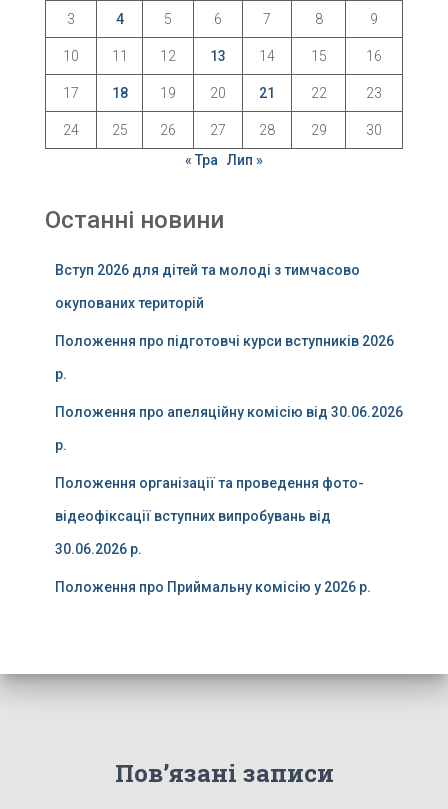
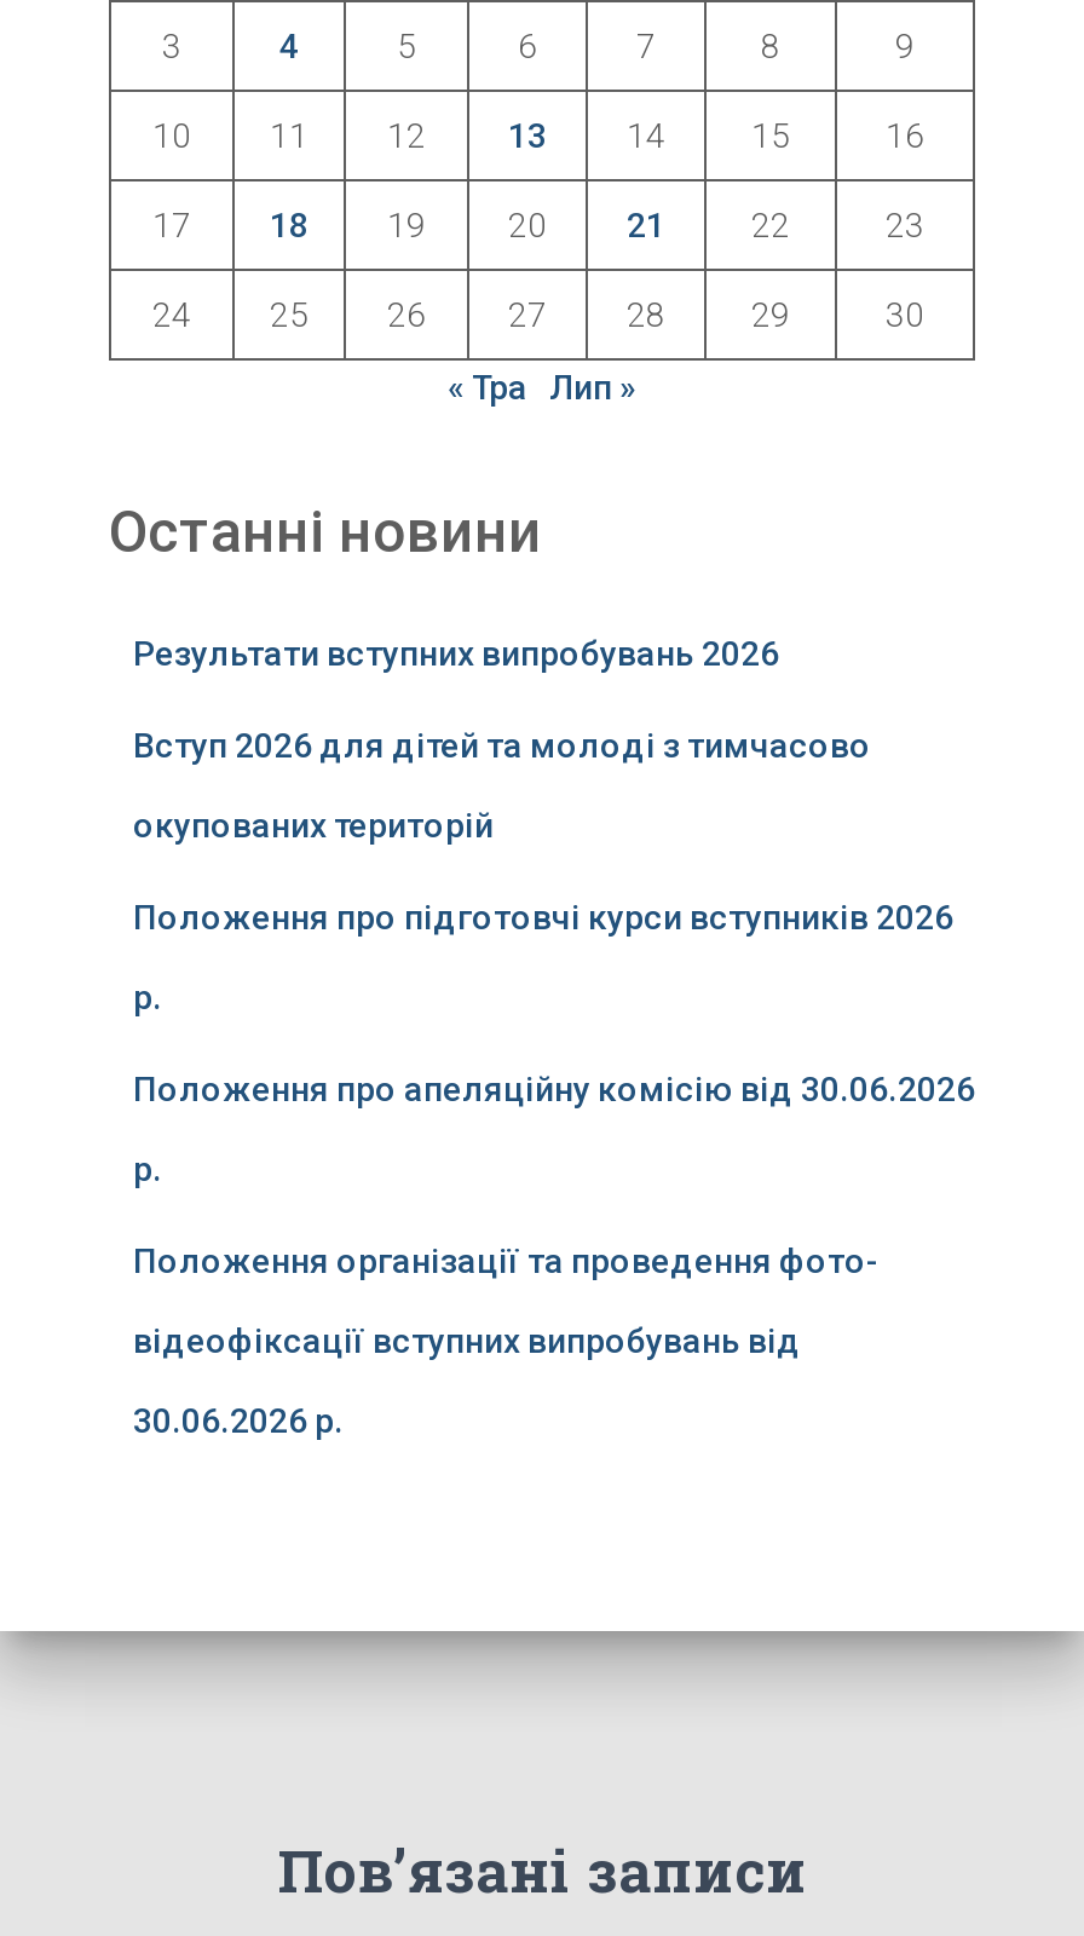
+ Результати вступних випробувань 2026

moved down: Вступ 2026 для дітей та молоді з тимчасово | окупованих територій | Положення про підготовчі курси вступників 2026 | ... | відеофіксації вступних випробувань від | 30.06.2026 р.

- Положення про Приймальну комісію у 2026 р.
